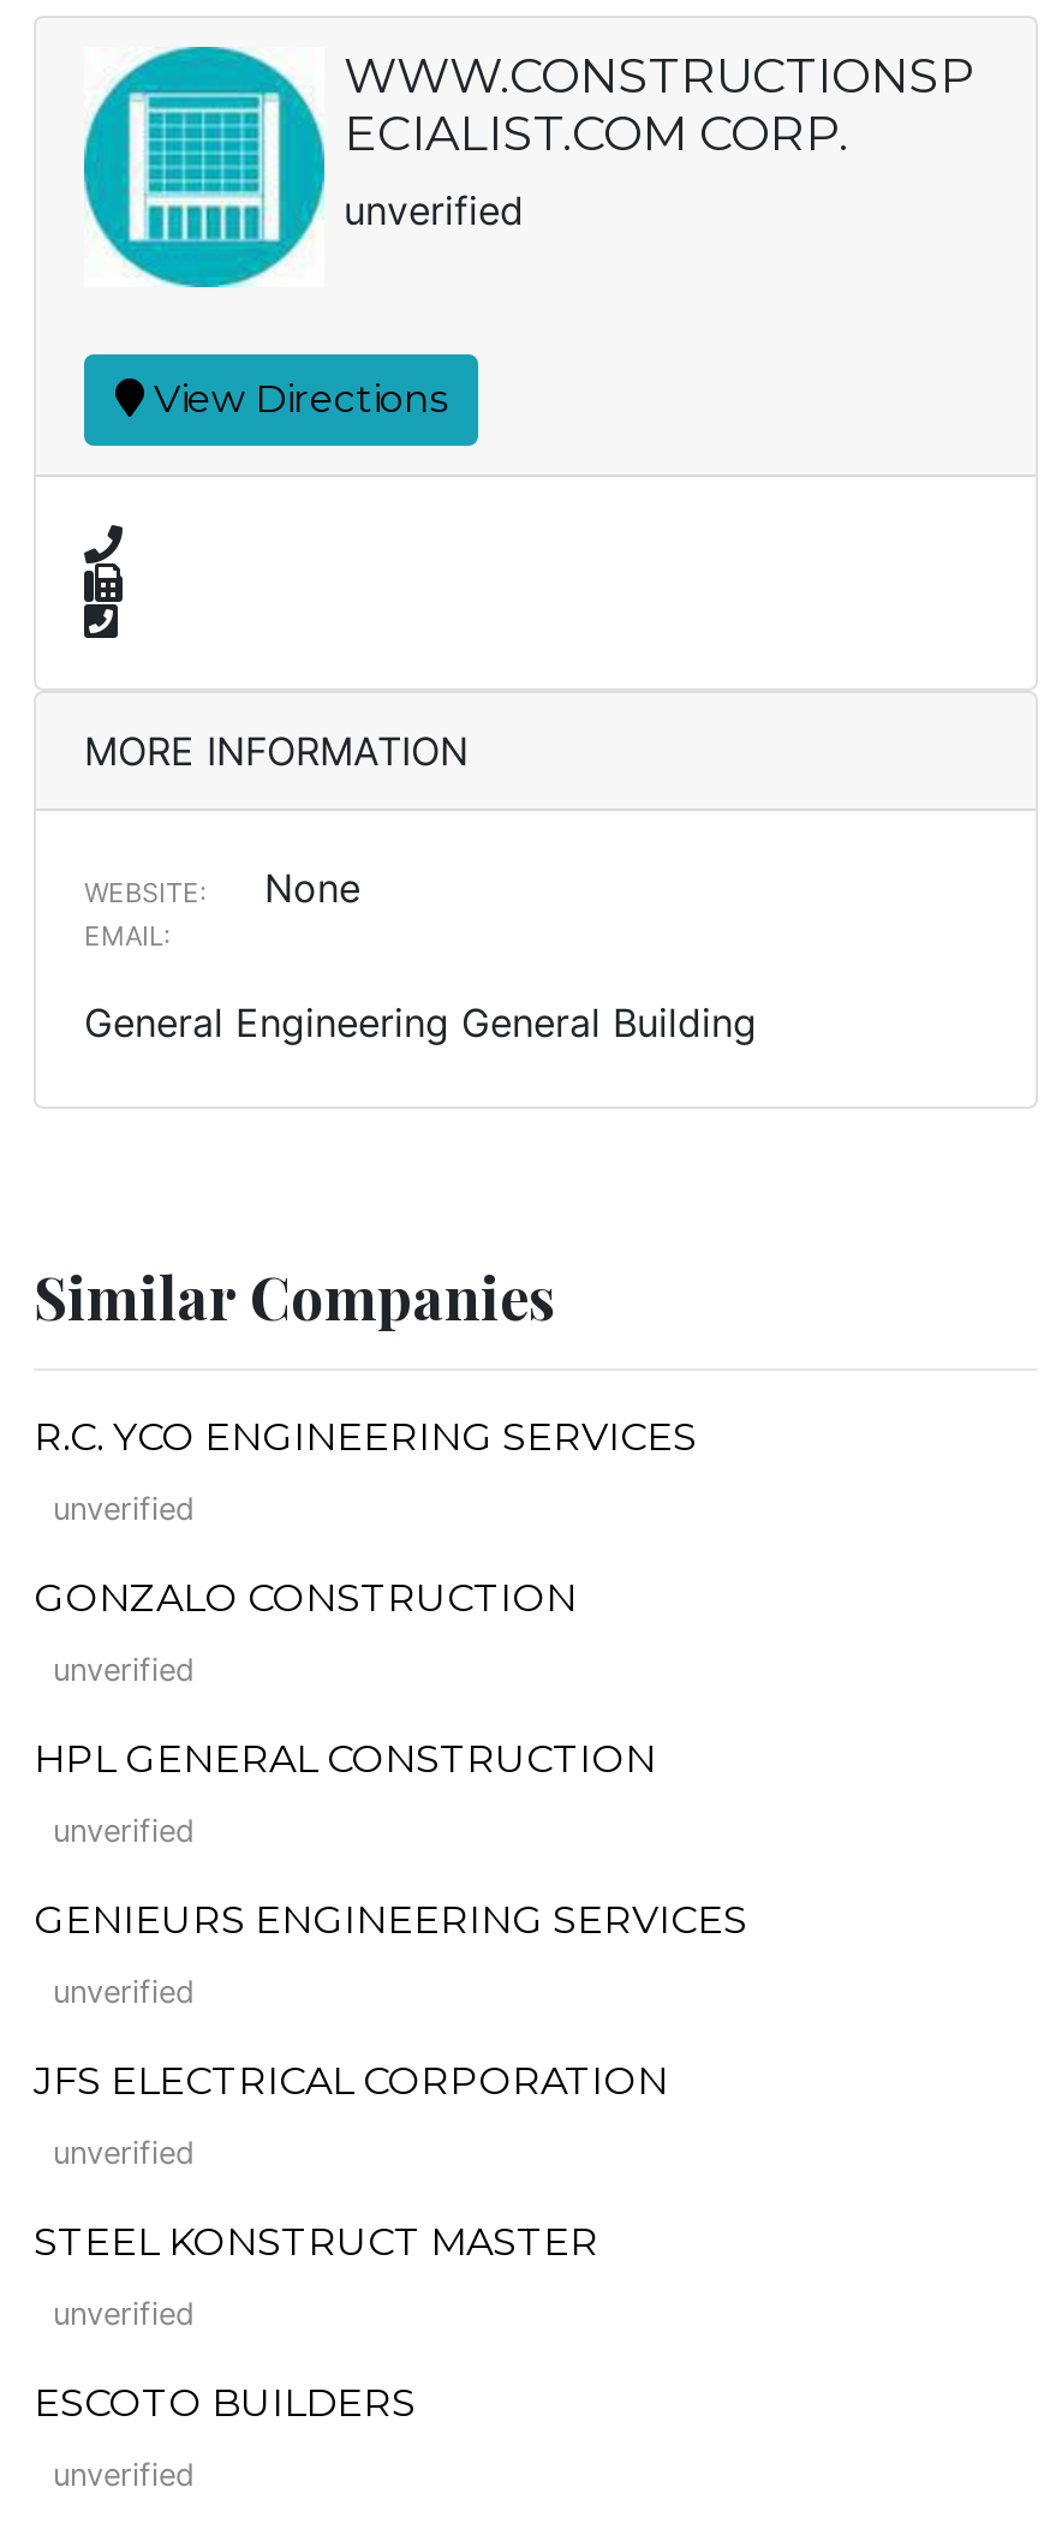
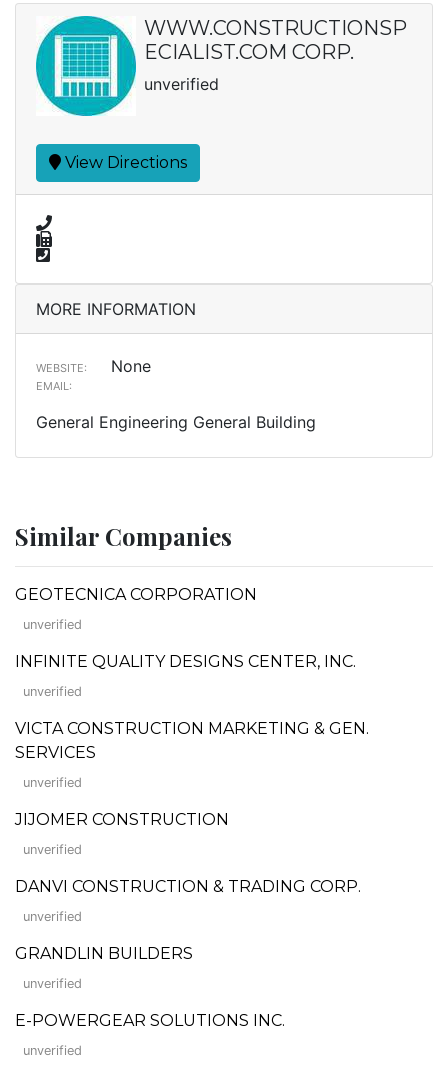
- R.C. YCO ENGINEERING SERVICES
+ GEOTECNICA CORPORATION

- GONZALO CONSTRUCTION
+ INFINITE QUALITY DESIGNS CENTER, INC.

- HPL GENERAL CONSTRUCTION
+ VICTA CONSTRUCTION MARKETING & GEN.
+ SERVICES

- GENIEURS ENGINEERING SERVICES
+ JIJOMER CONSTRUCTION

- JFS ELECTRICAL CORPORATION
+ DANVI CONSTRUCTION & TRADING CORP.

- STEEL KONSTRUCT MASTER
+ GRANDLIN BUILDERS

- ESCOTO BUILDERS
+ E-POWERGEAR SOLUTIONS INC.
